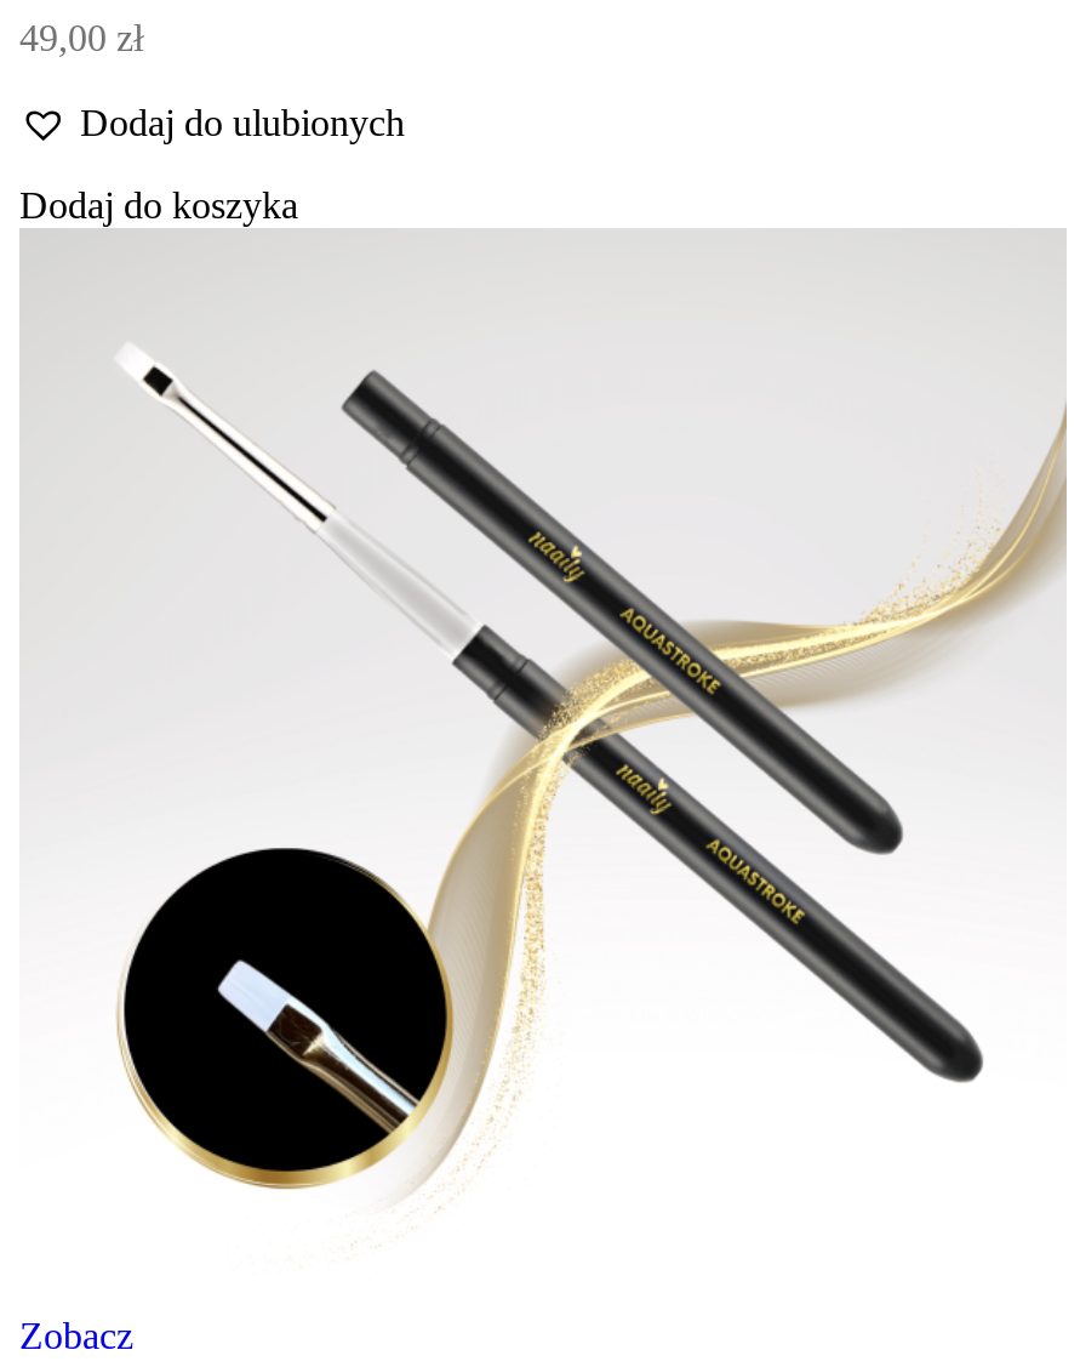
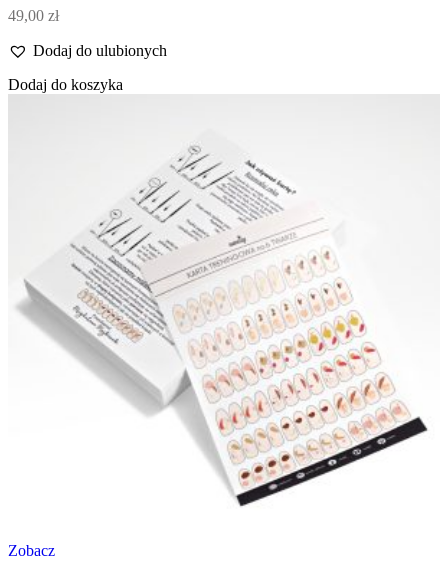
- [image]
+ [image]
